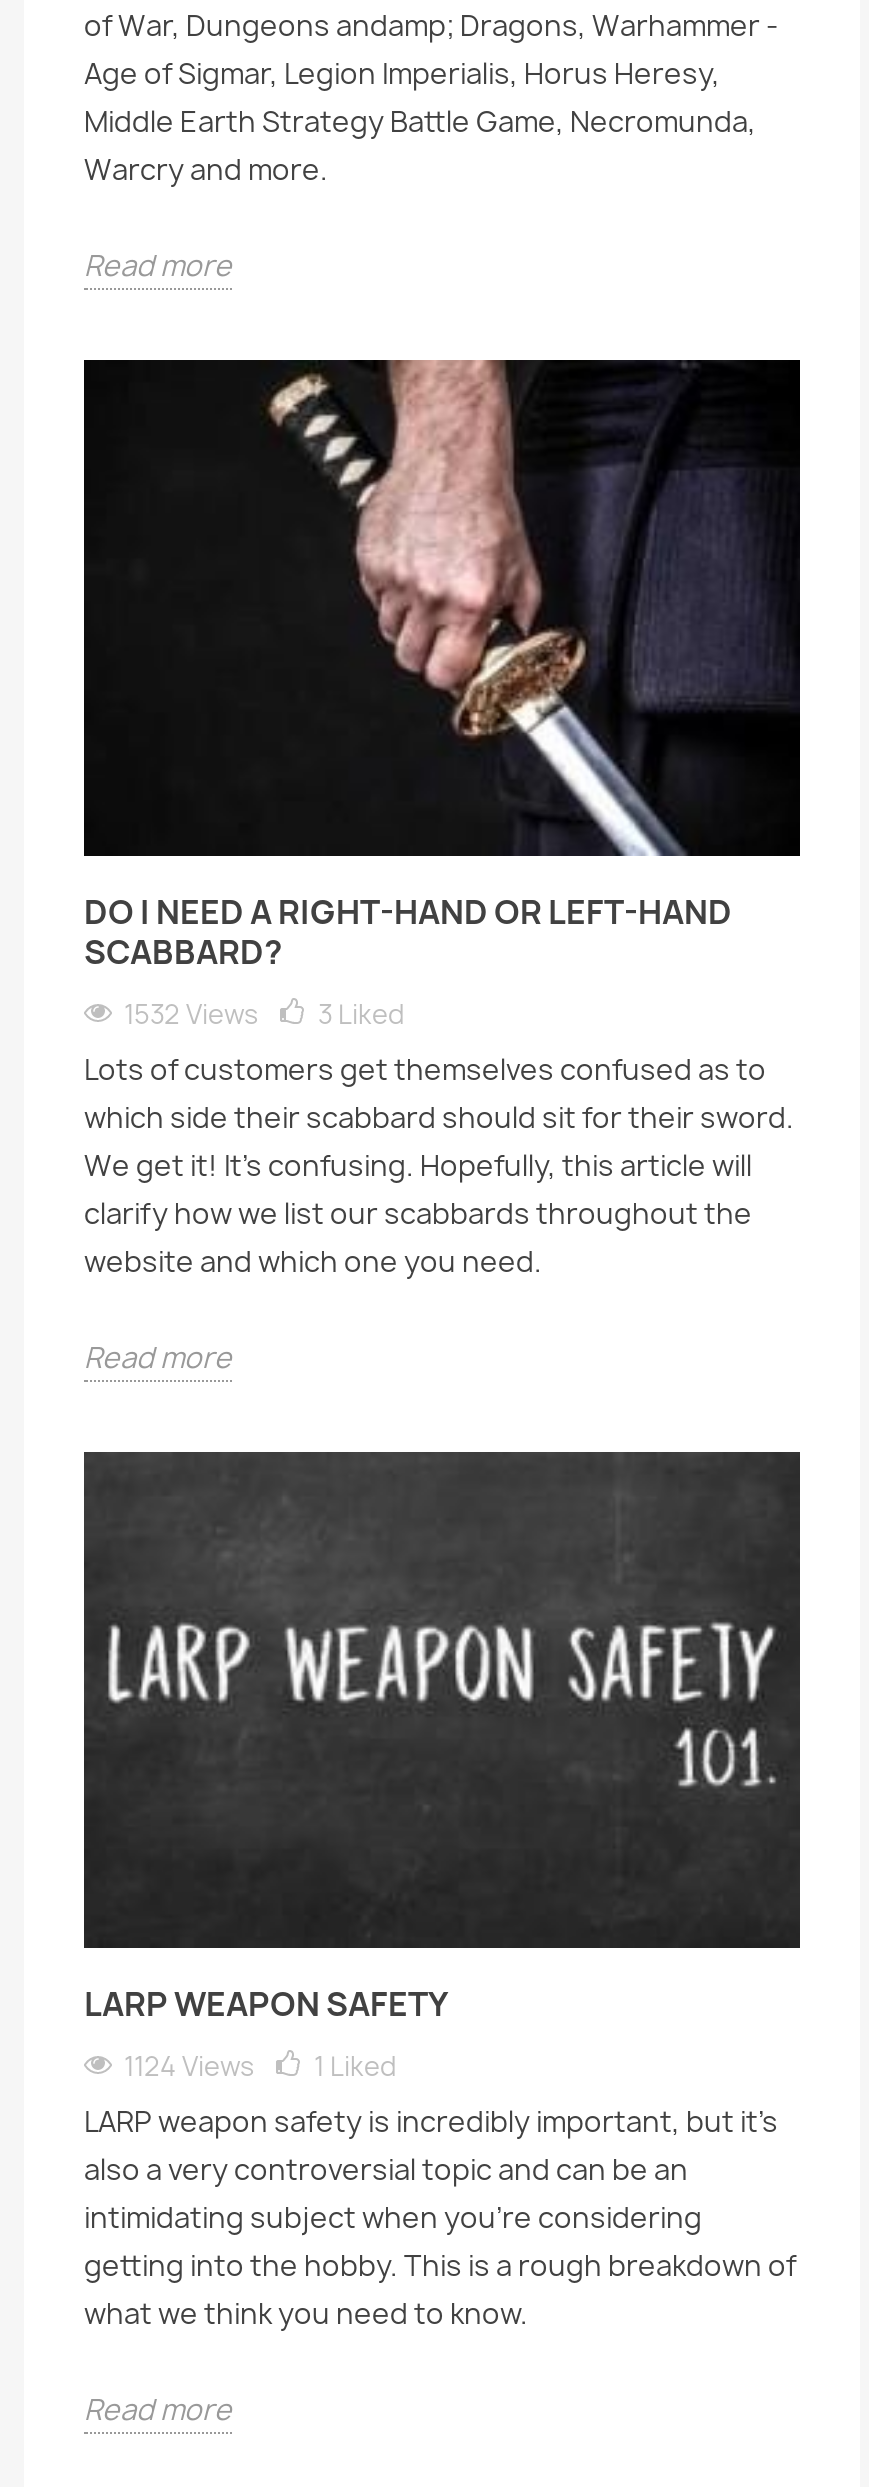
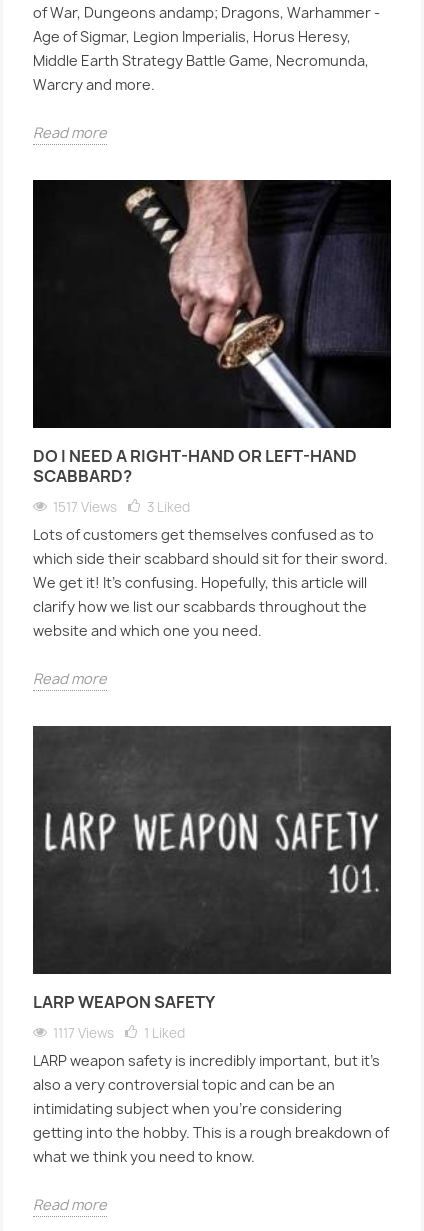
- 1532 Views 3 Liked
+ 1517 Views 3 Liked

- 1124 Views 1 Liked
+ 1117 Views 1 Liked
